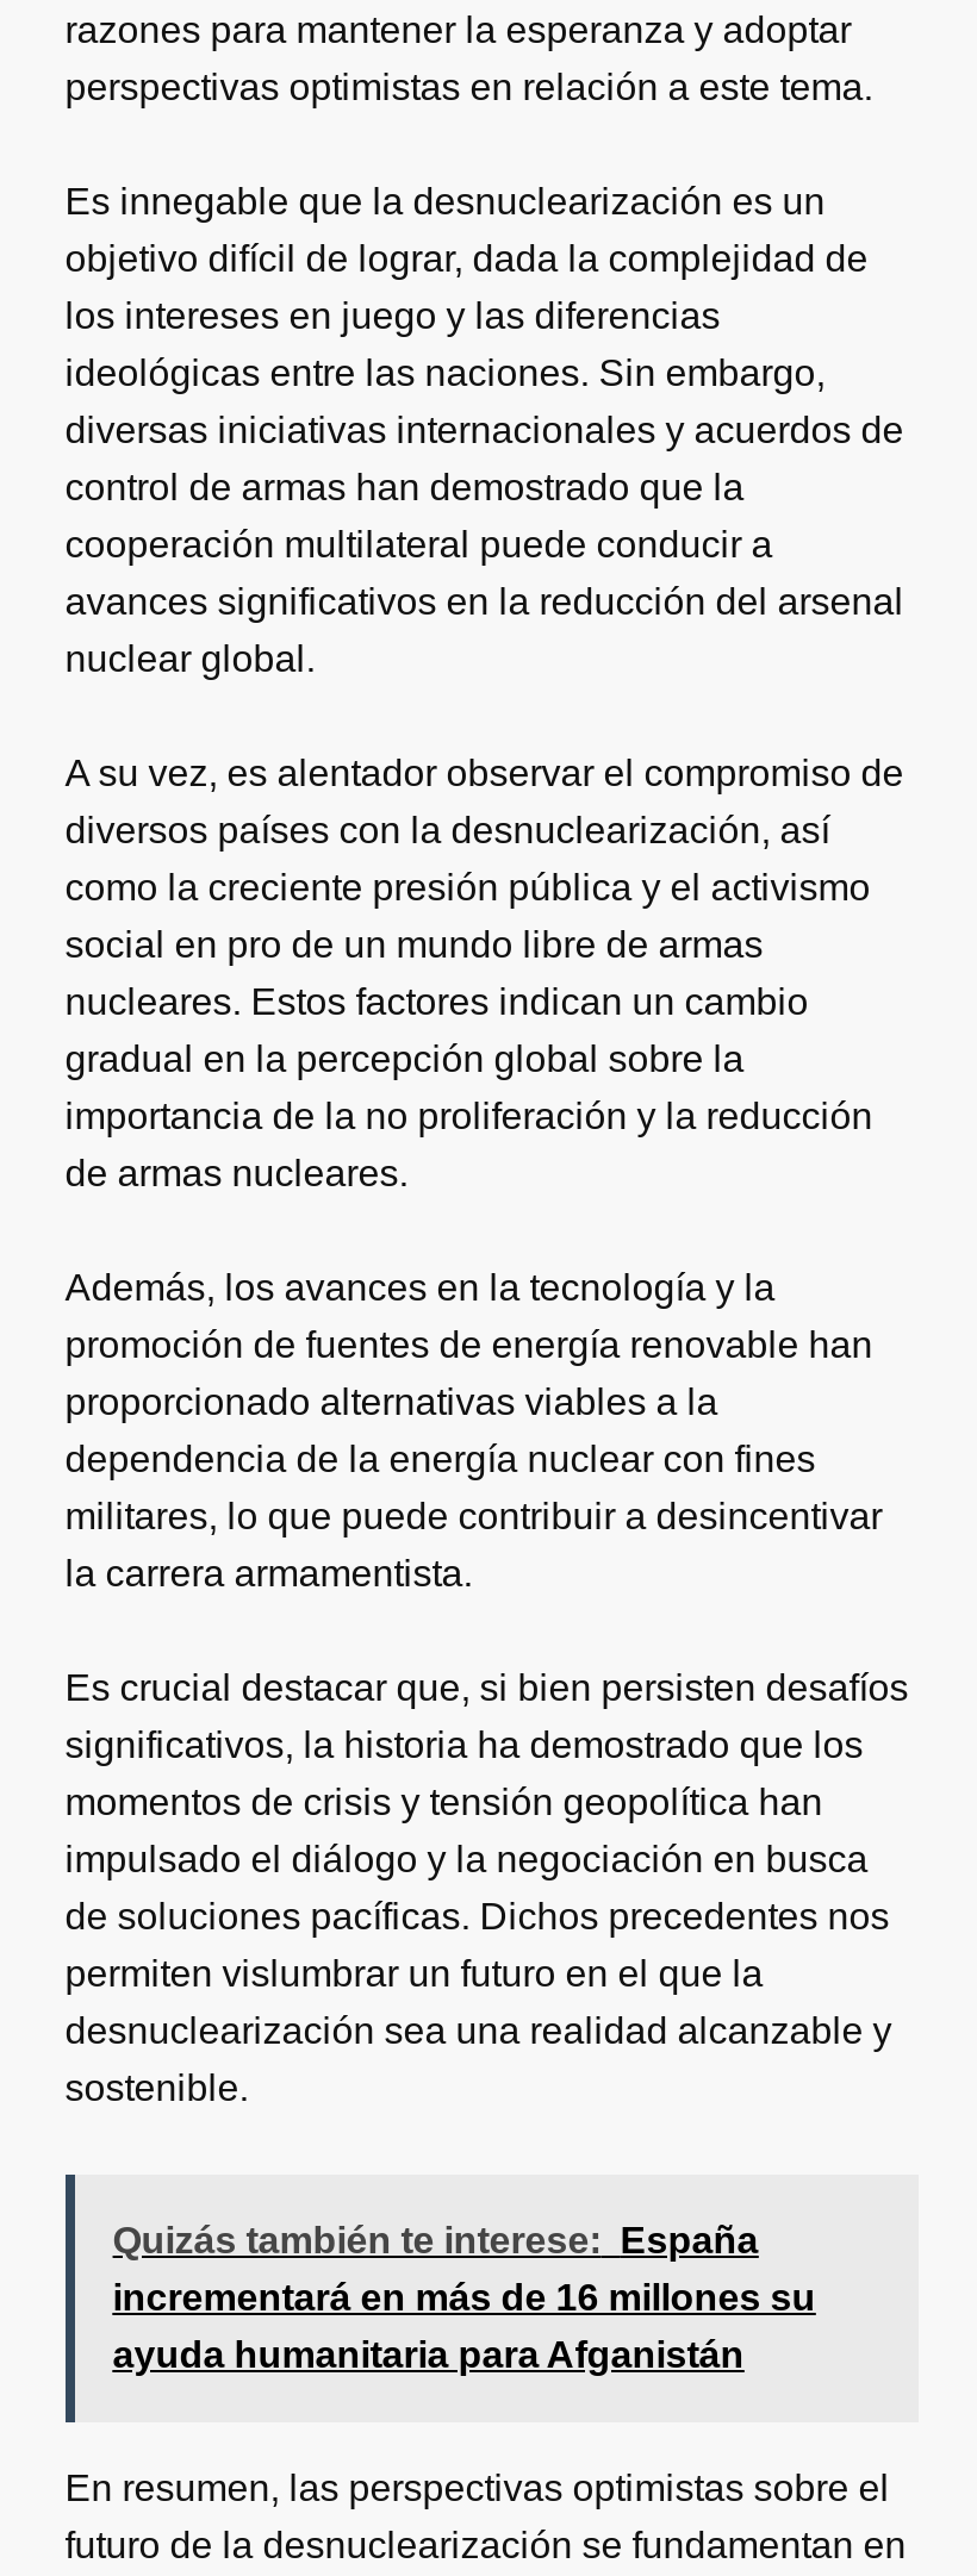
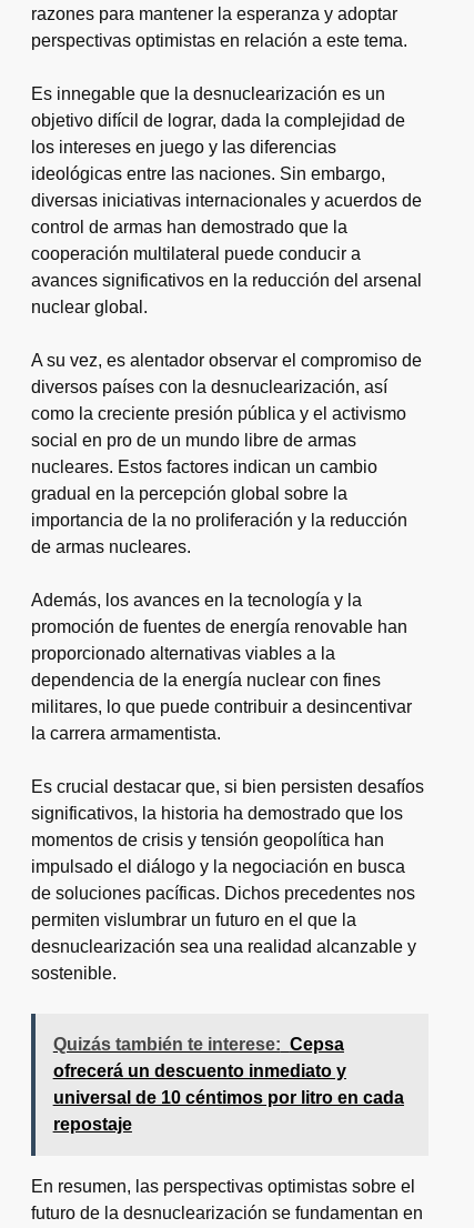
- Quizás también te interese: España
- incrementará en más de 16 millones su
- ayuda humanitaria para Afganistán
+ Quizás también te interese: Cepsa
+ ofrecerá un descuento inmediato y
+ universal de 10 céntimos por litro en cada
+ repostaje
